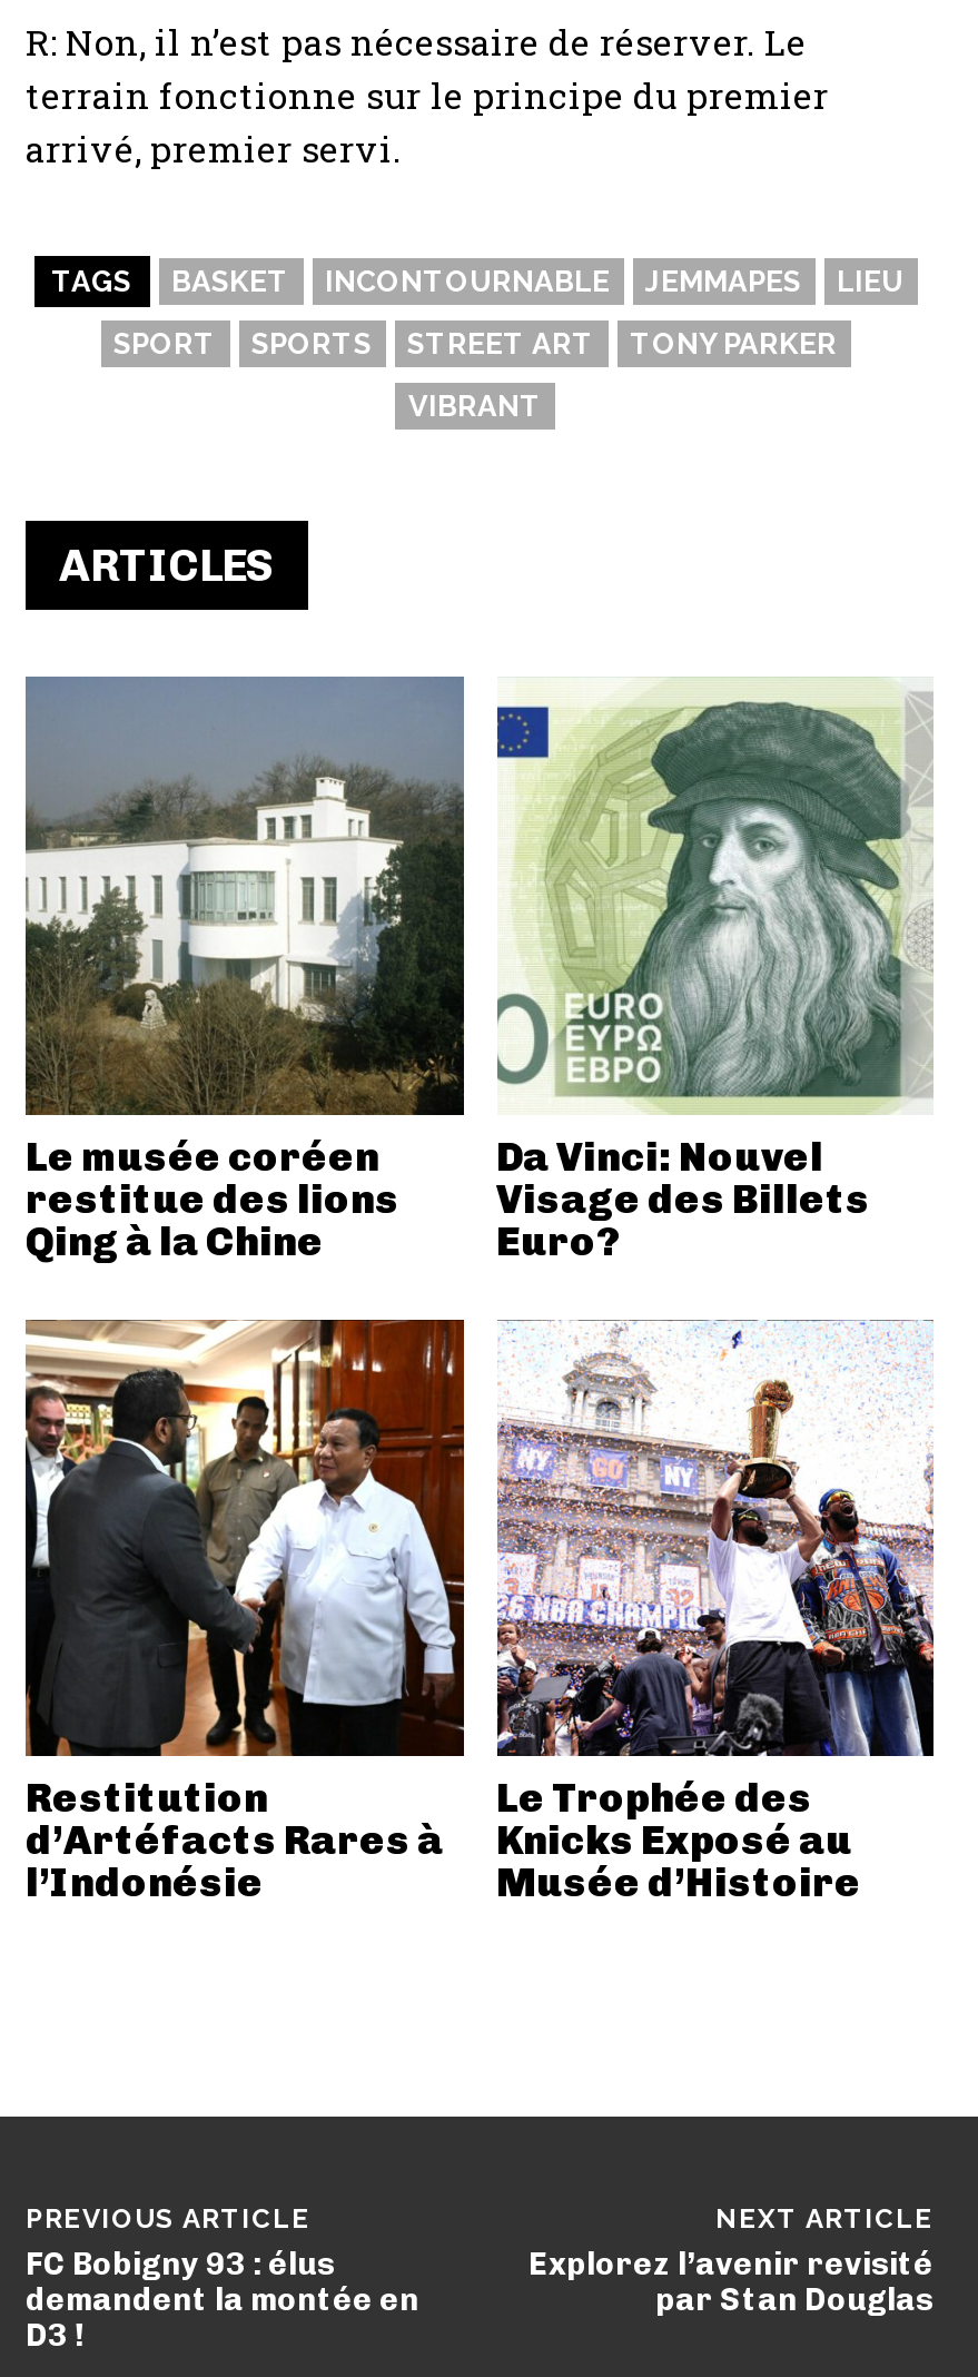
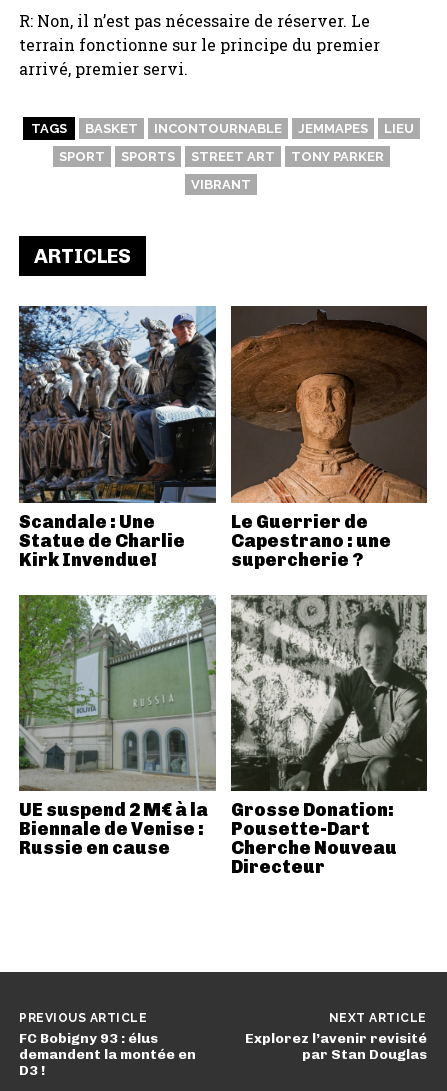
- [image]
- Le musée coréen
- restitue des lions
- Qing à la Chine
+ [image]
+ Scandale : Une
+ Statue de Charlie
+ Kirk Invendue!

- [image]
- Da Vinci: Nouvel
- Visage des Billets
- Euro?
+ [image]
+ Le Guerrier de
+ Capestrano : une
+ supercherie ?

- [image]
- Restitution
- d’Artéfacts Rares à
- l’Indonésie
+ [image]
+ UE suspend 2 M€ à la
+ Biennale de Venise :
+ Russie en cause

- [image]
- Le Trophée des
- Knicks Exposé au
- Musée d’Histoire
+ [image]
+ Grosse Donation:
+ Pousette-Dart
+ Cherche Nouveau
+ Directeur
